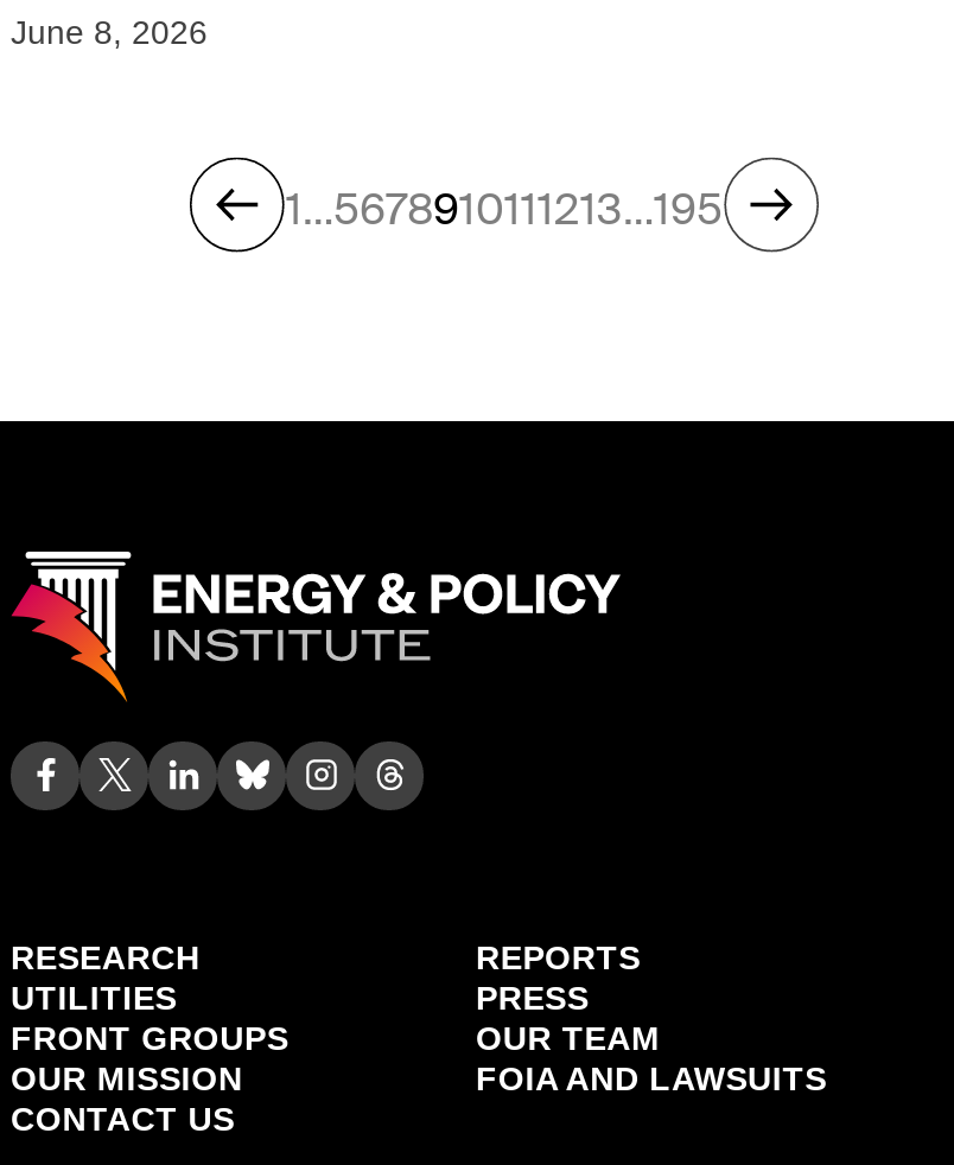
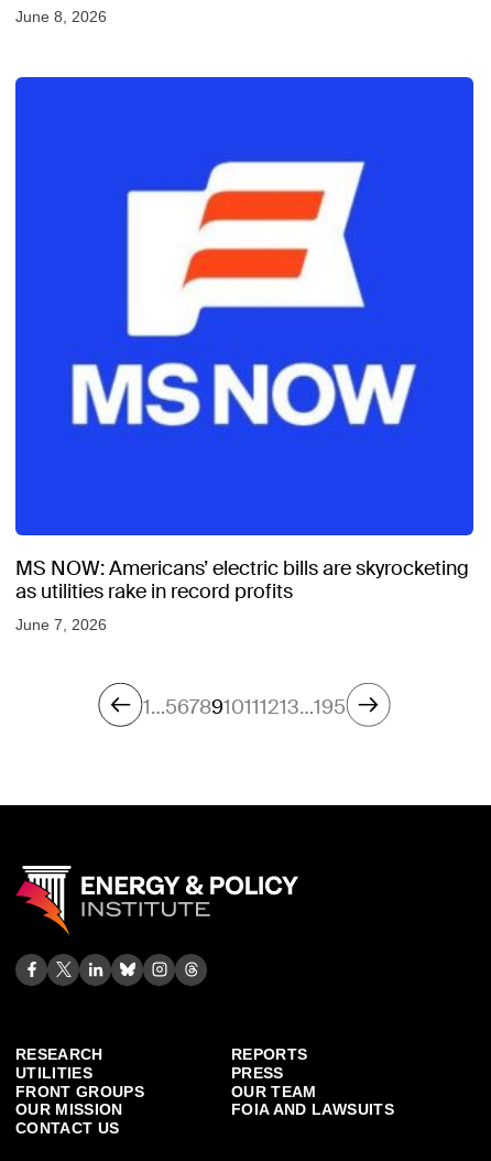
+ [image]
+ MS NOW: Americans’ electric bills are skyrocketing
+ as utilities rake in record profits
+ June 7, 2026
